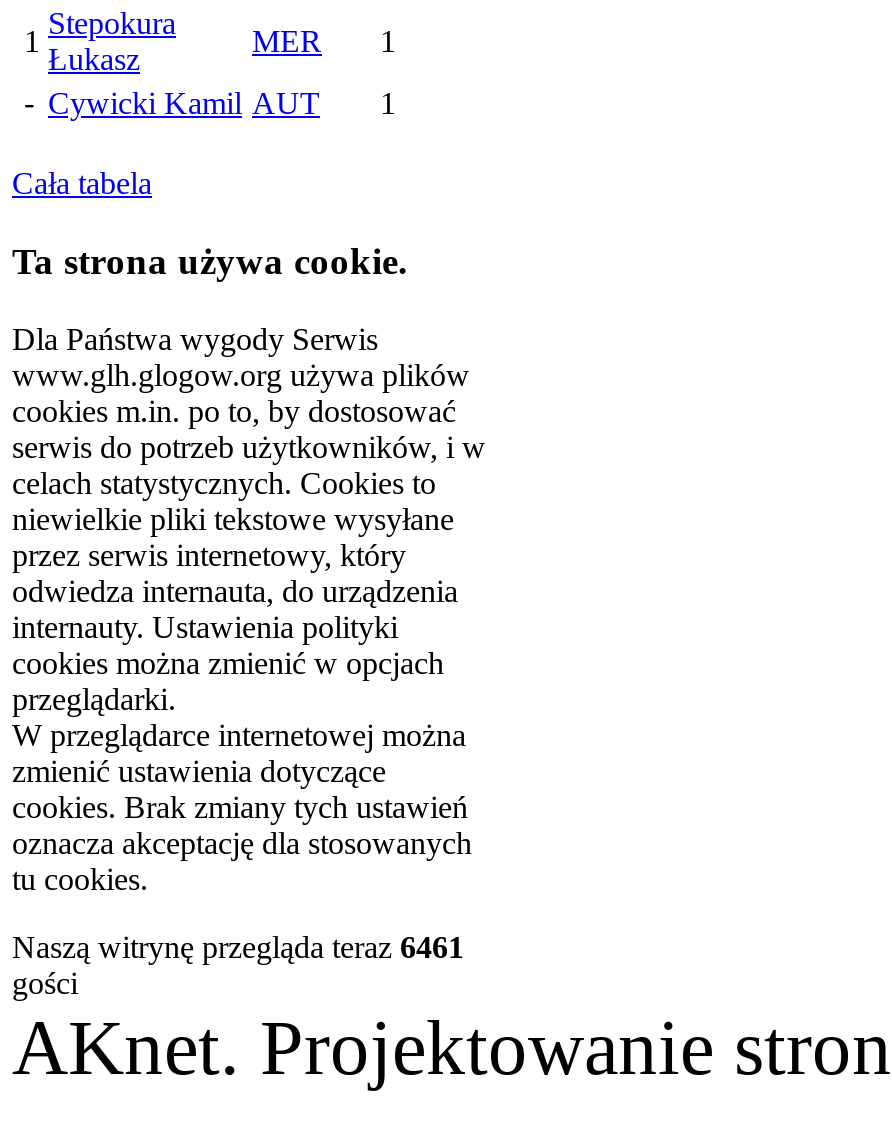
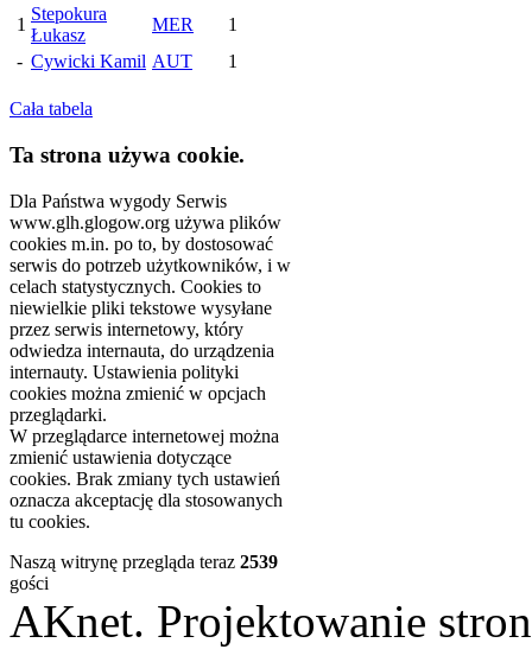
- Naszą witrynę przegląda teraz 6461
+ Naszą witrynę przegląda teraz 2539
